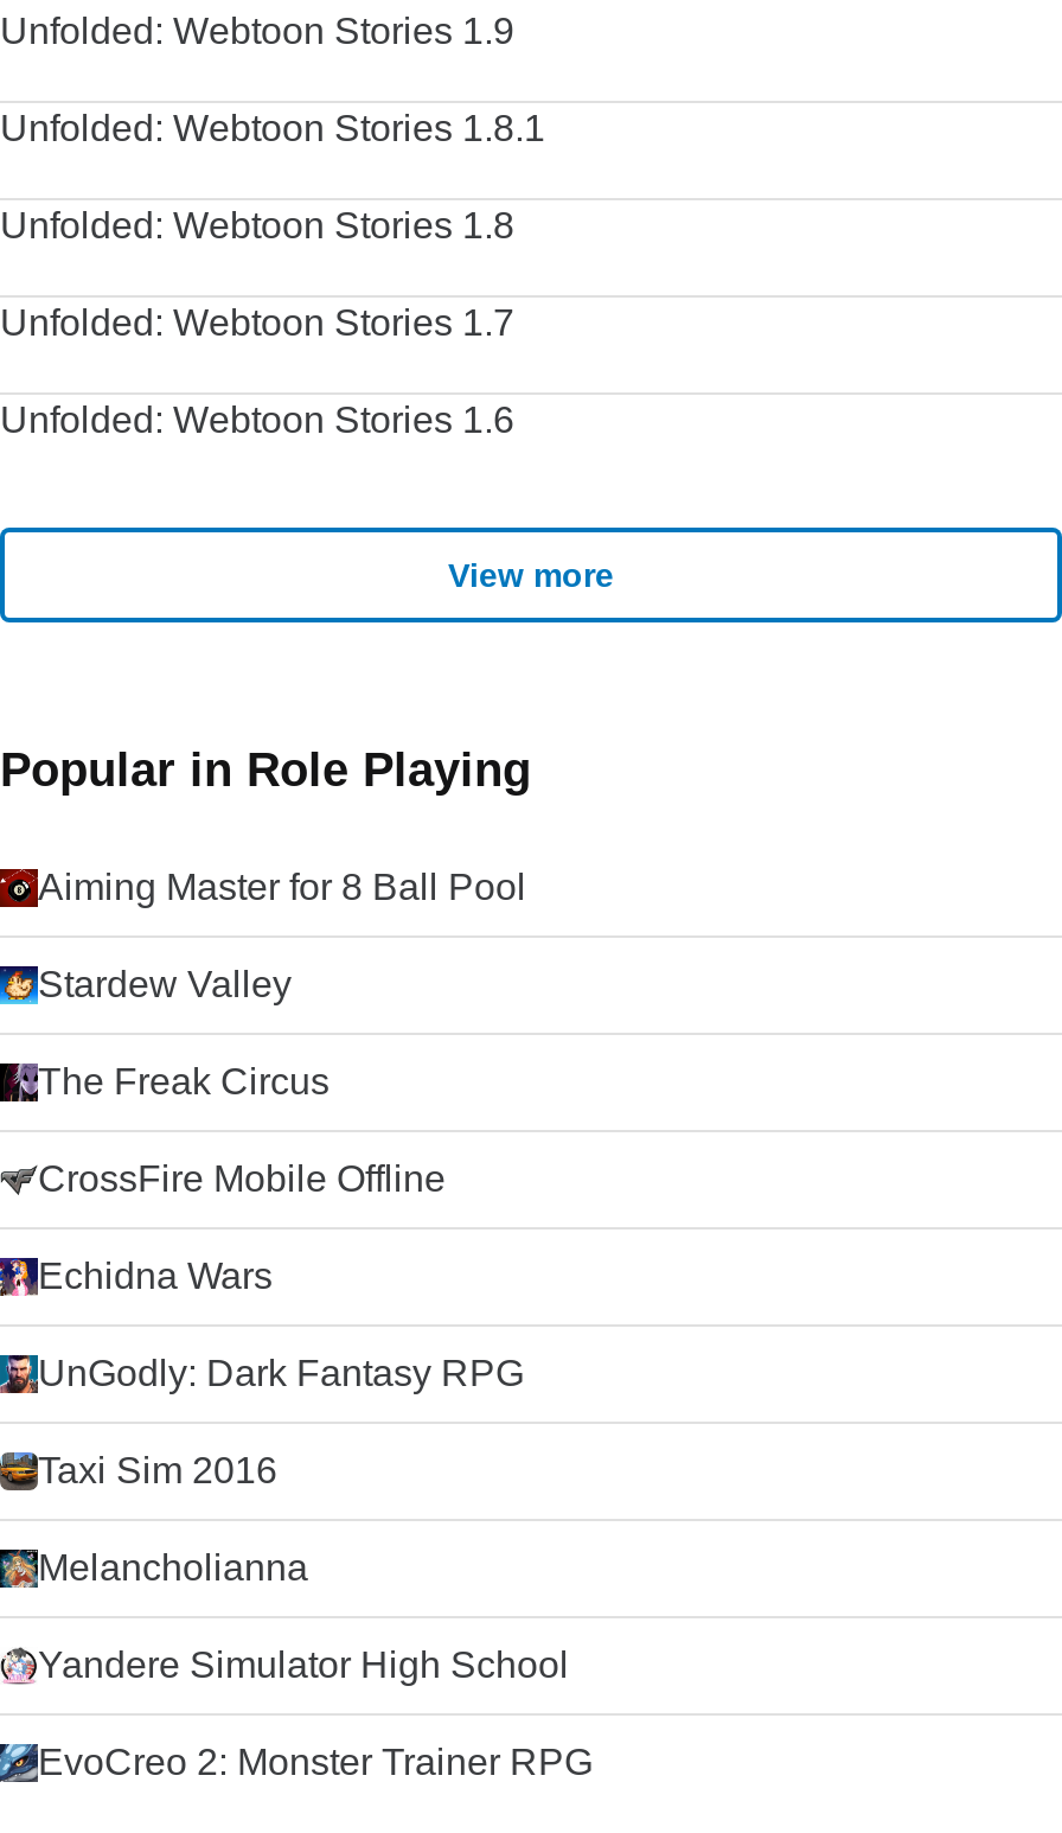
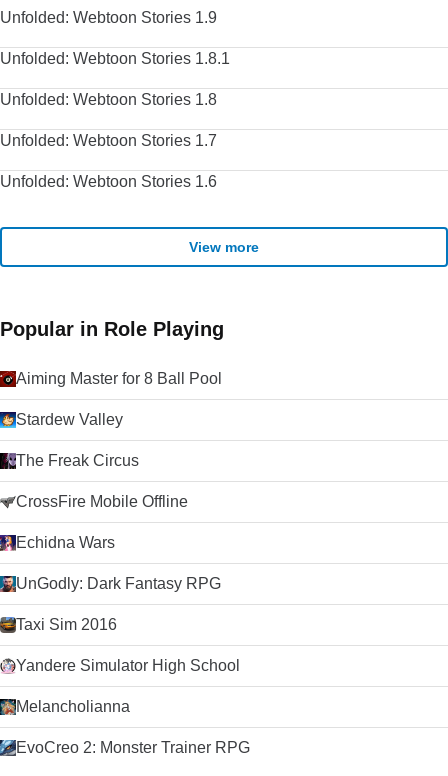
moved down: Melancholianna

moved up: Yandere Simulator High School
